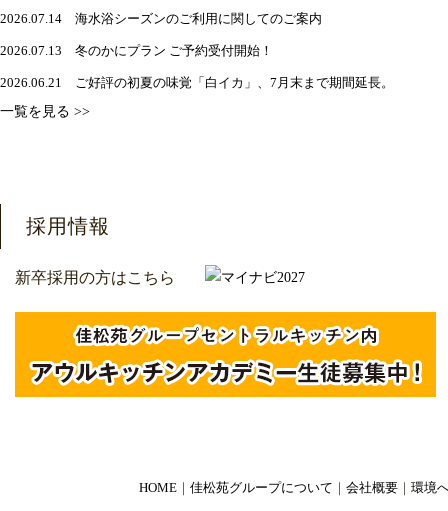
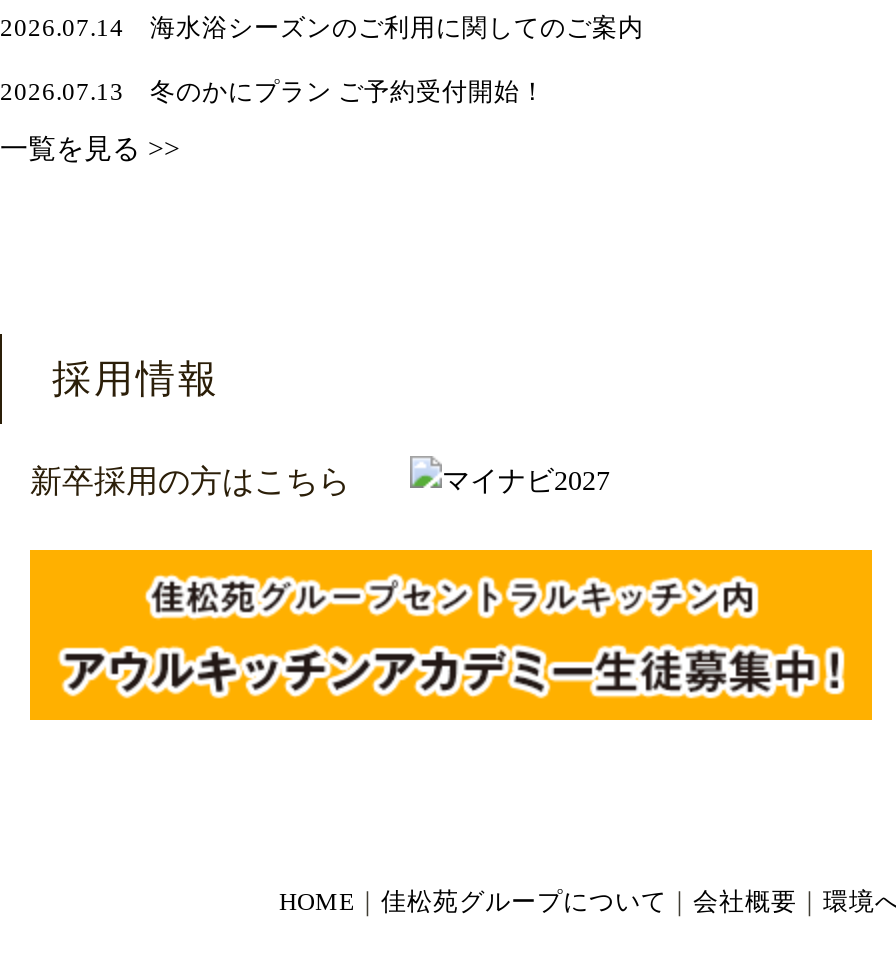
- 2026.06.21 ご好評の初夏の味覚「白イカ」、7月末まで期間延長。
